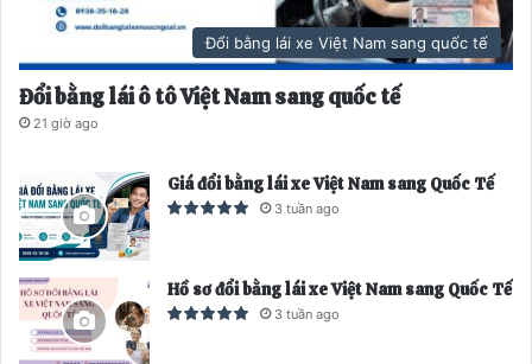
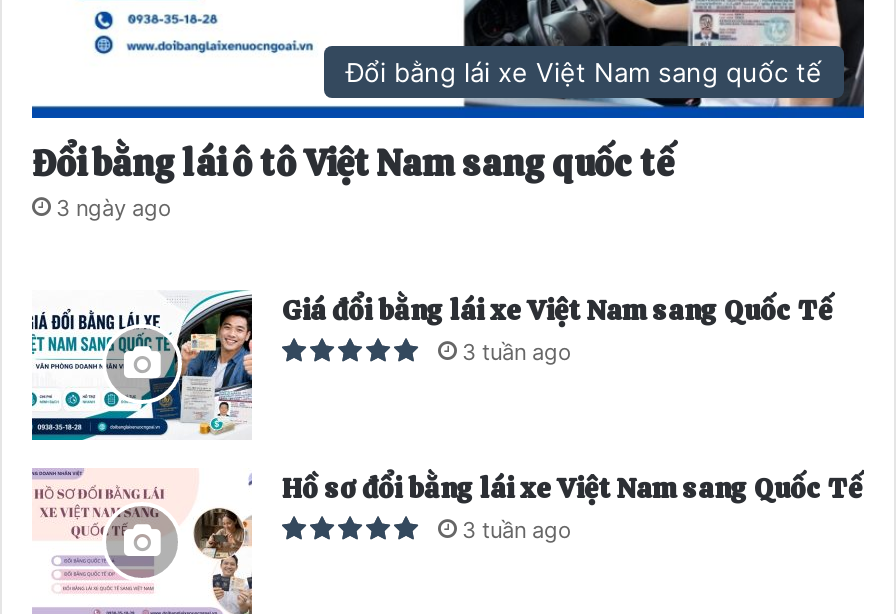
- 21 giờ ago
+ 3 ngày ago
